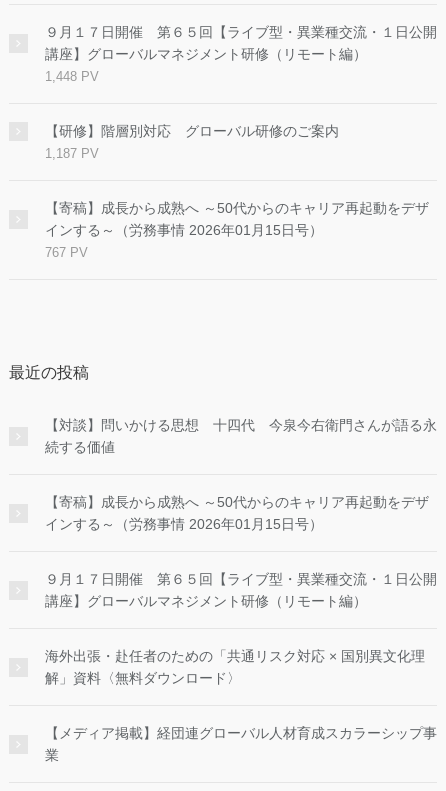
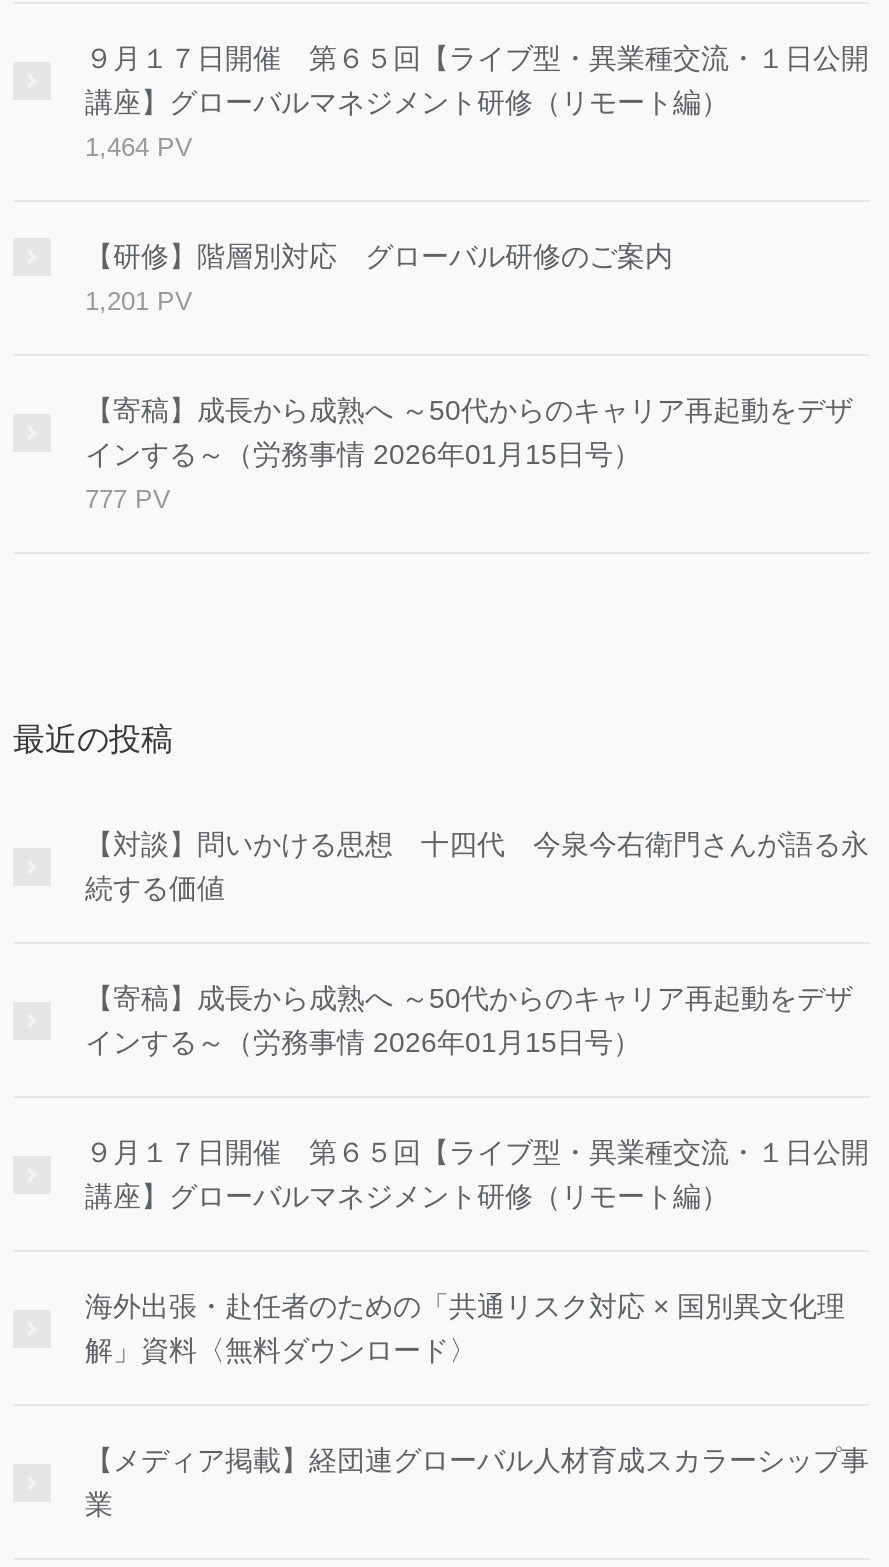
- 1,448 PV
+ 1,464 PV

- 1,187 PV
+ 1,201 PV

- 767 PV
+ 777 PV
